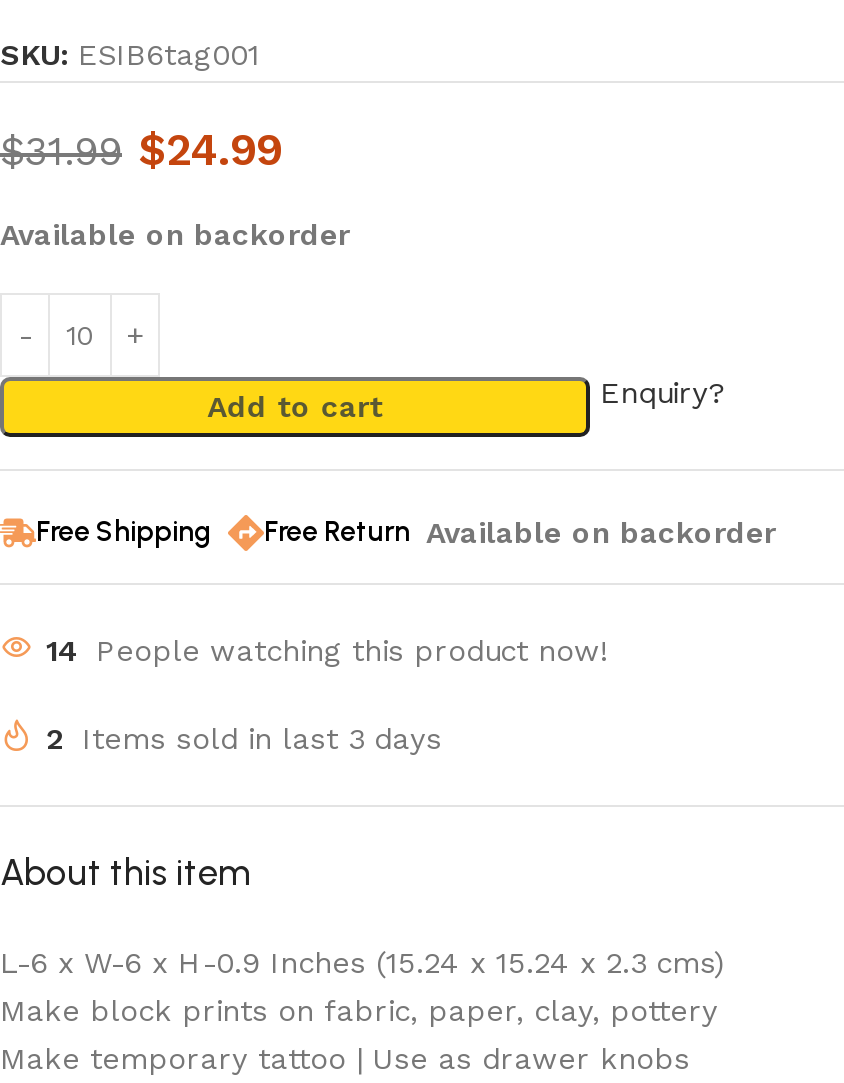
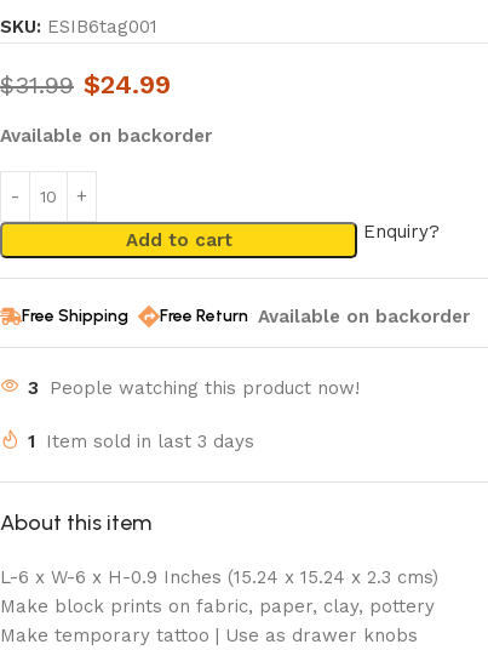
- 14 People watching this product now!
+ 3 People watching this product now!

- 2 Items sold in last 3 days
+ 1 Item sold in last 3 days
